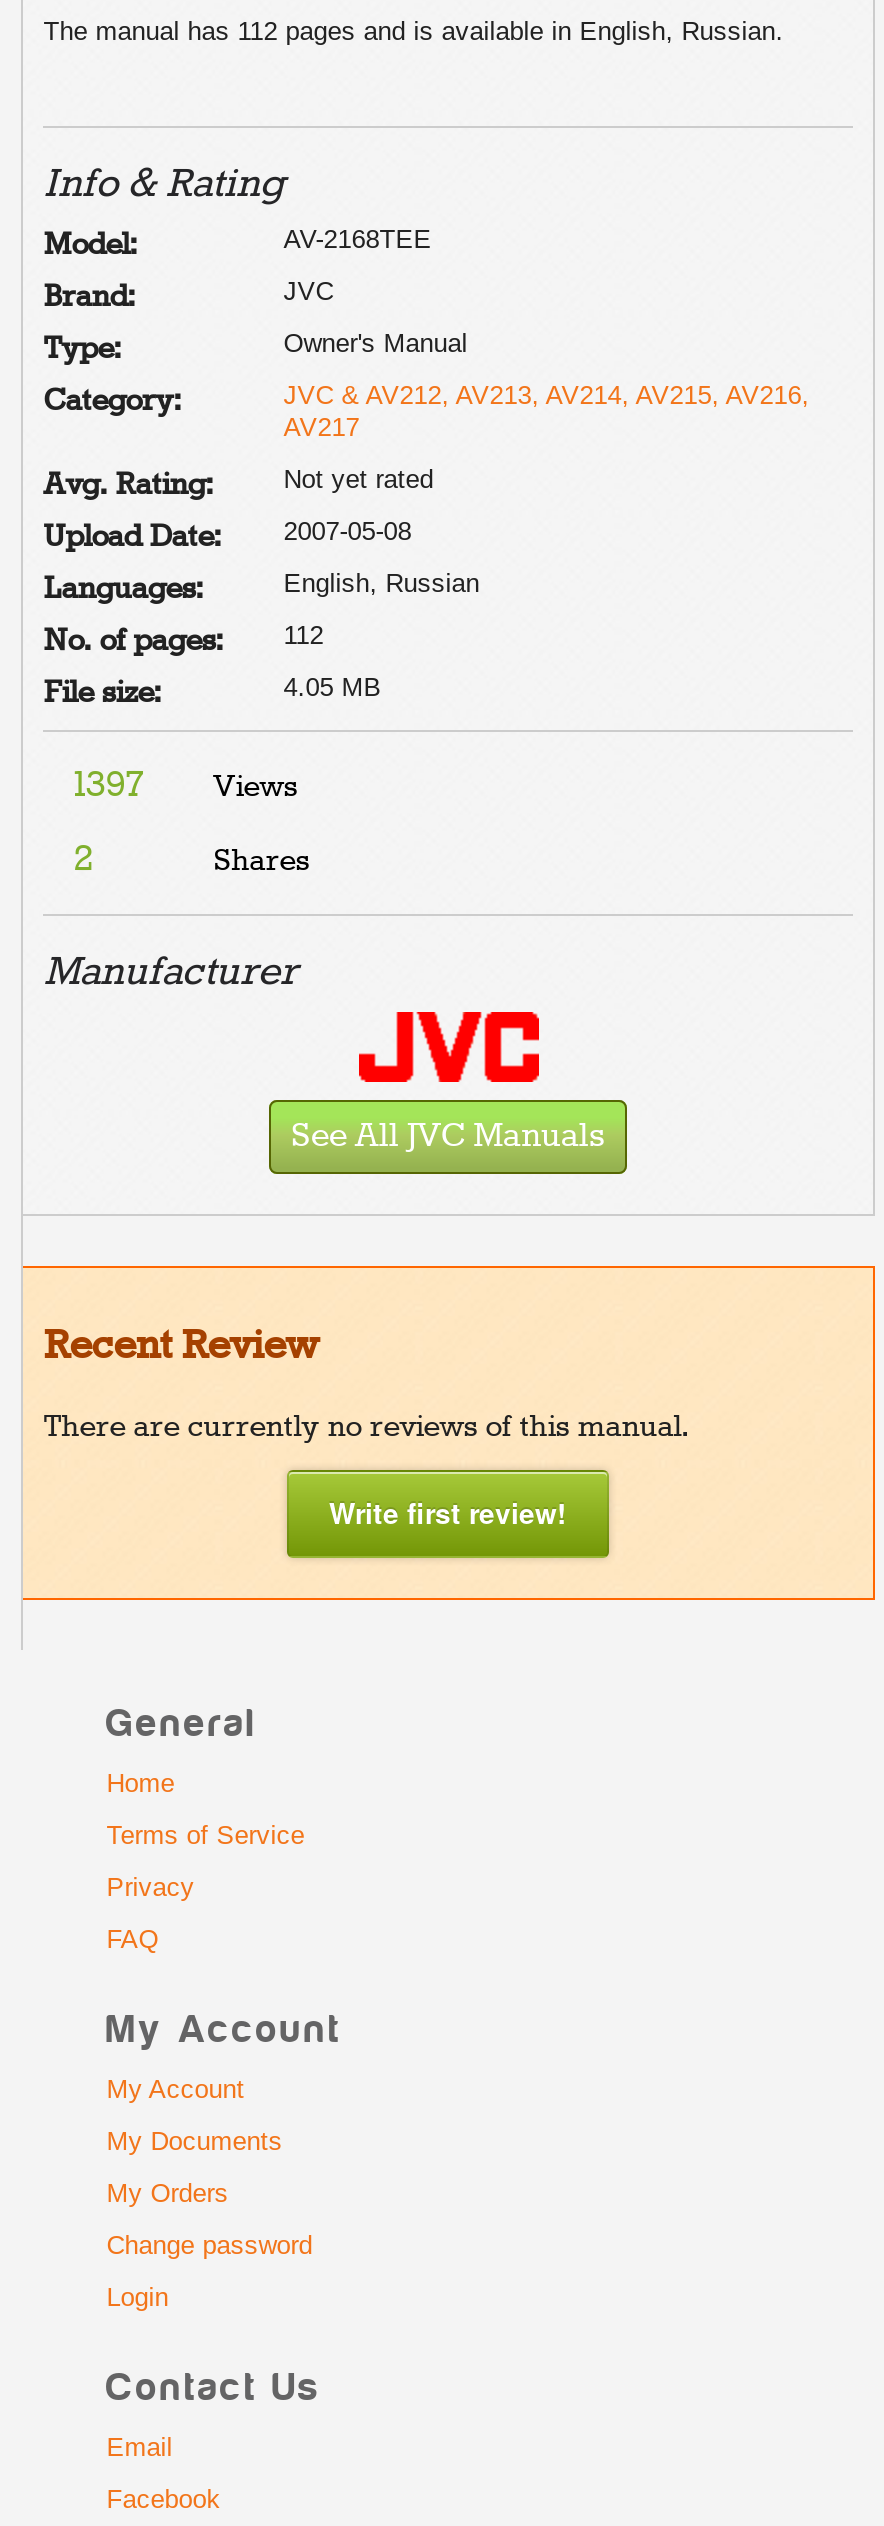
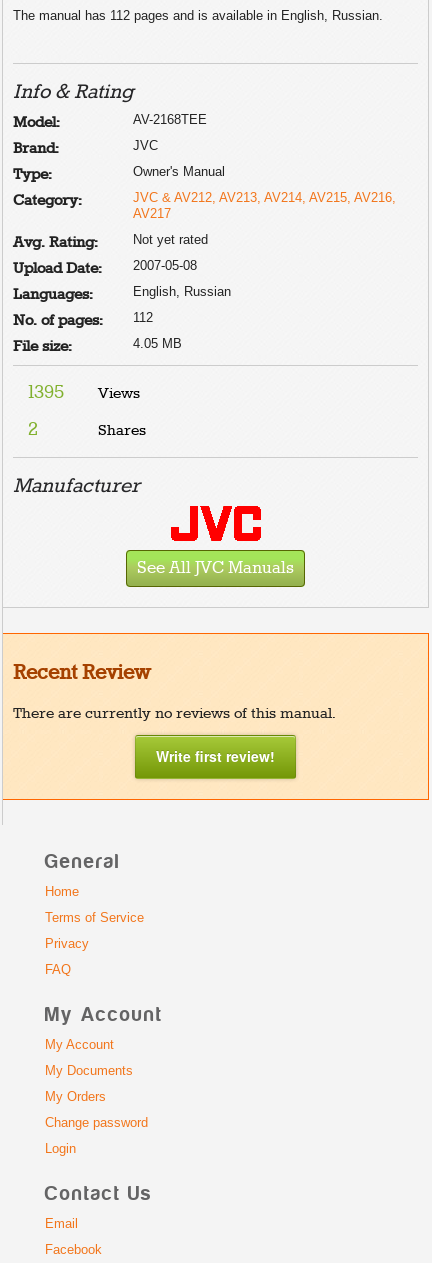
- 1397 Views
+ 1395 Views
